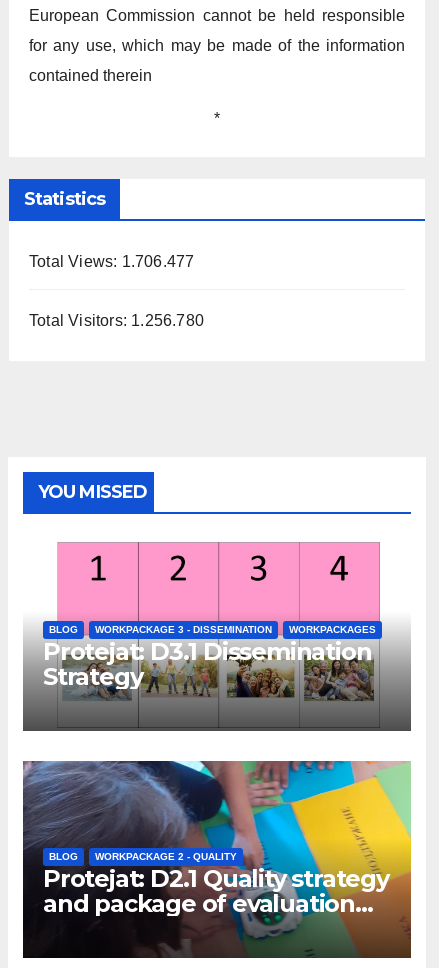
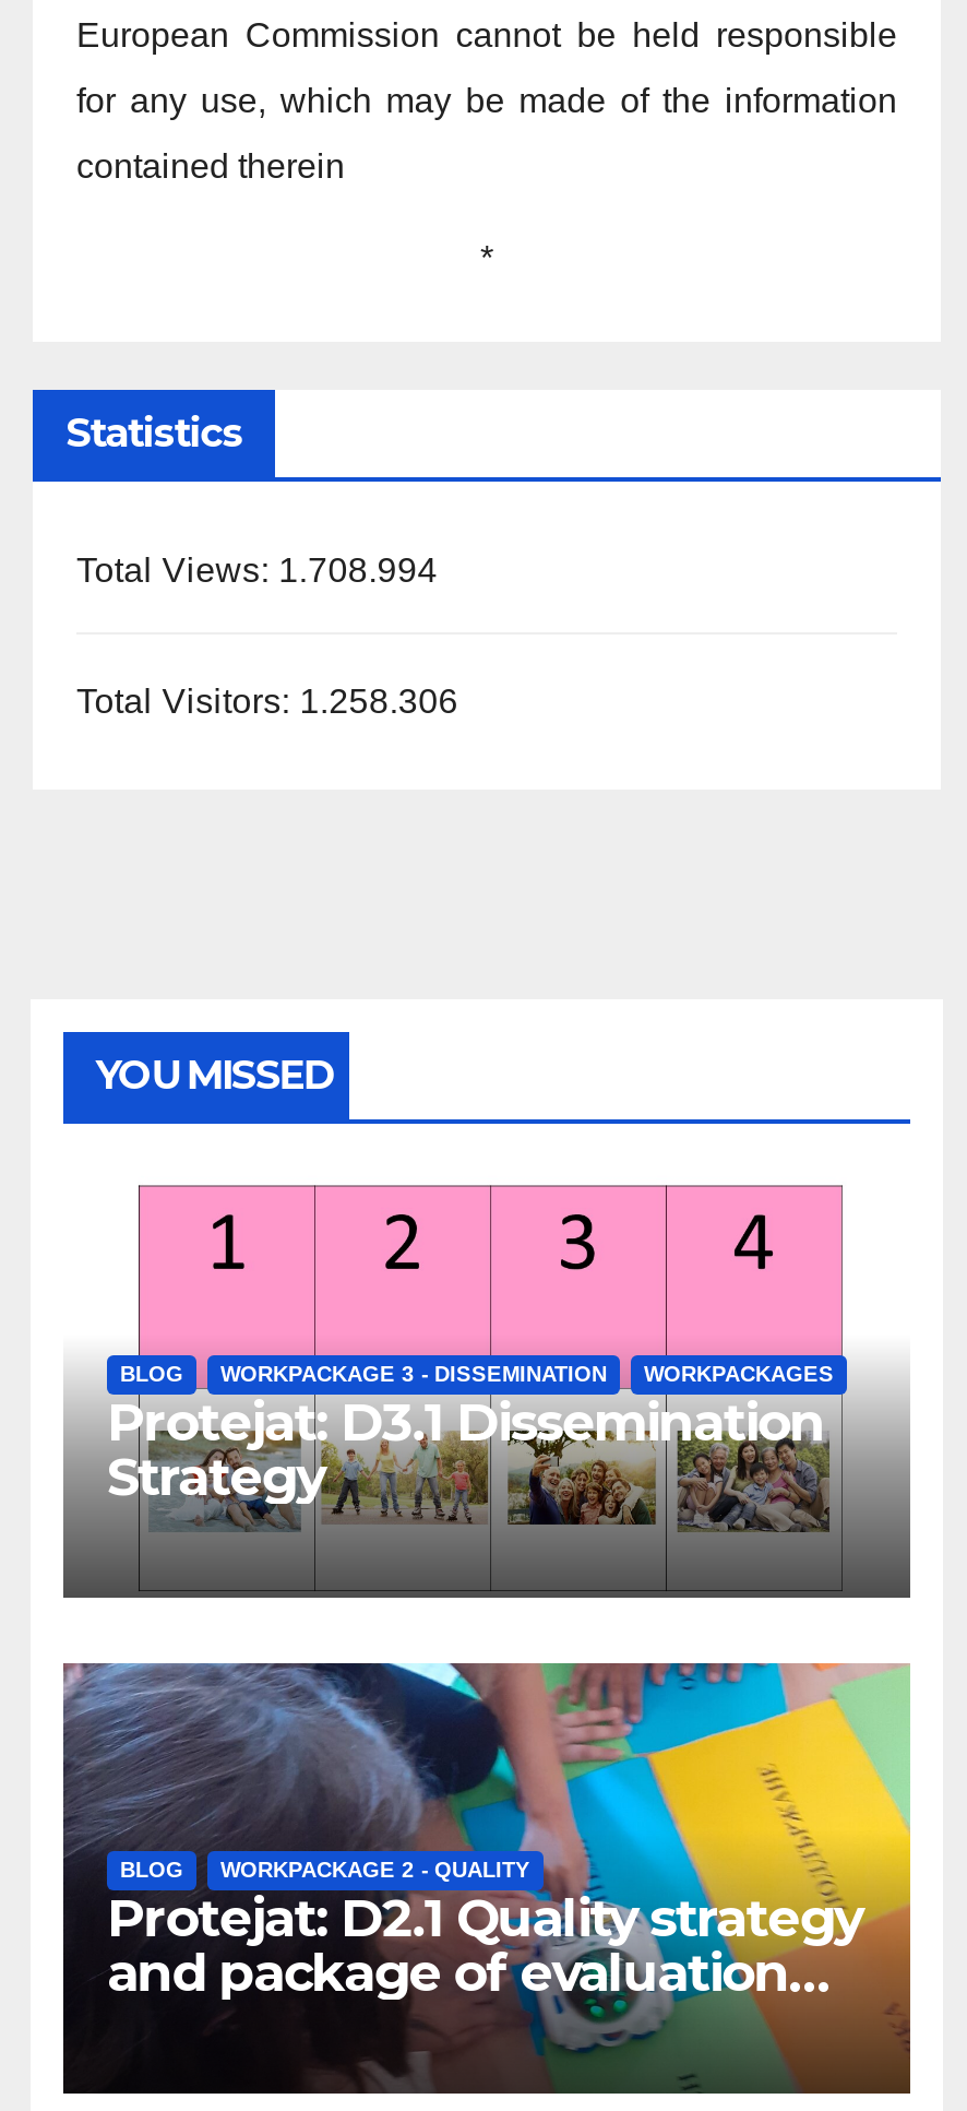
- Total Views: 1.706.477
+ Total Views: 1.708.994

- Total Visitors: 1.256.780
+ Total Visitors: 1.258.306
